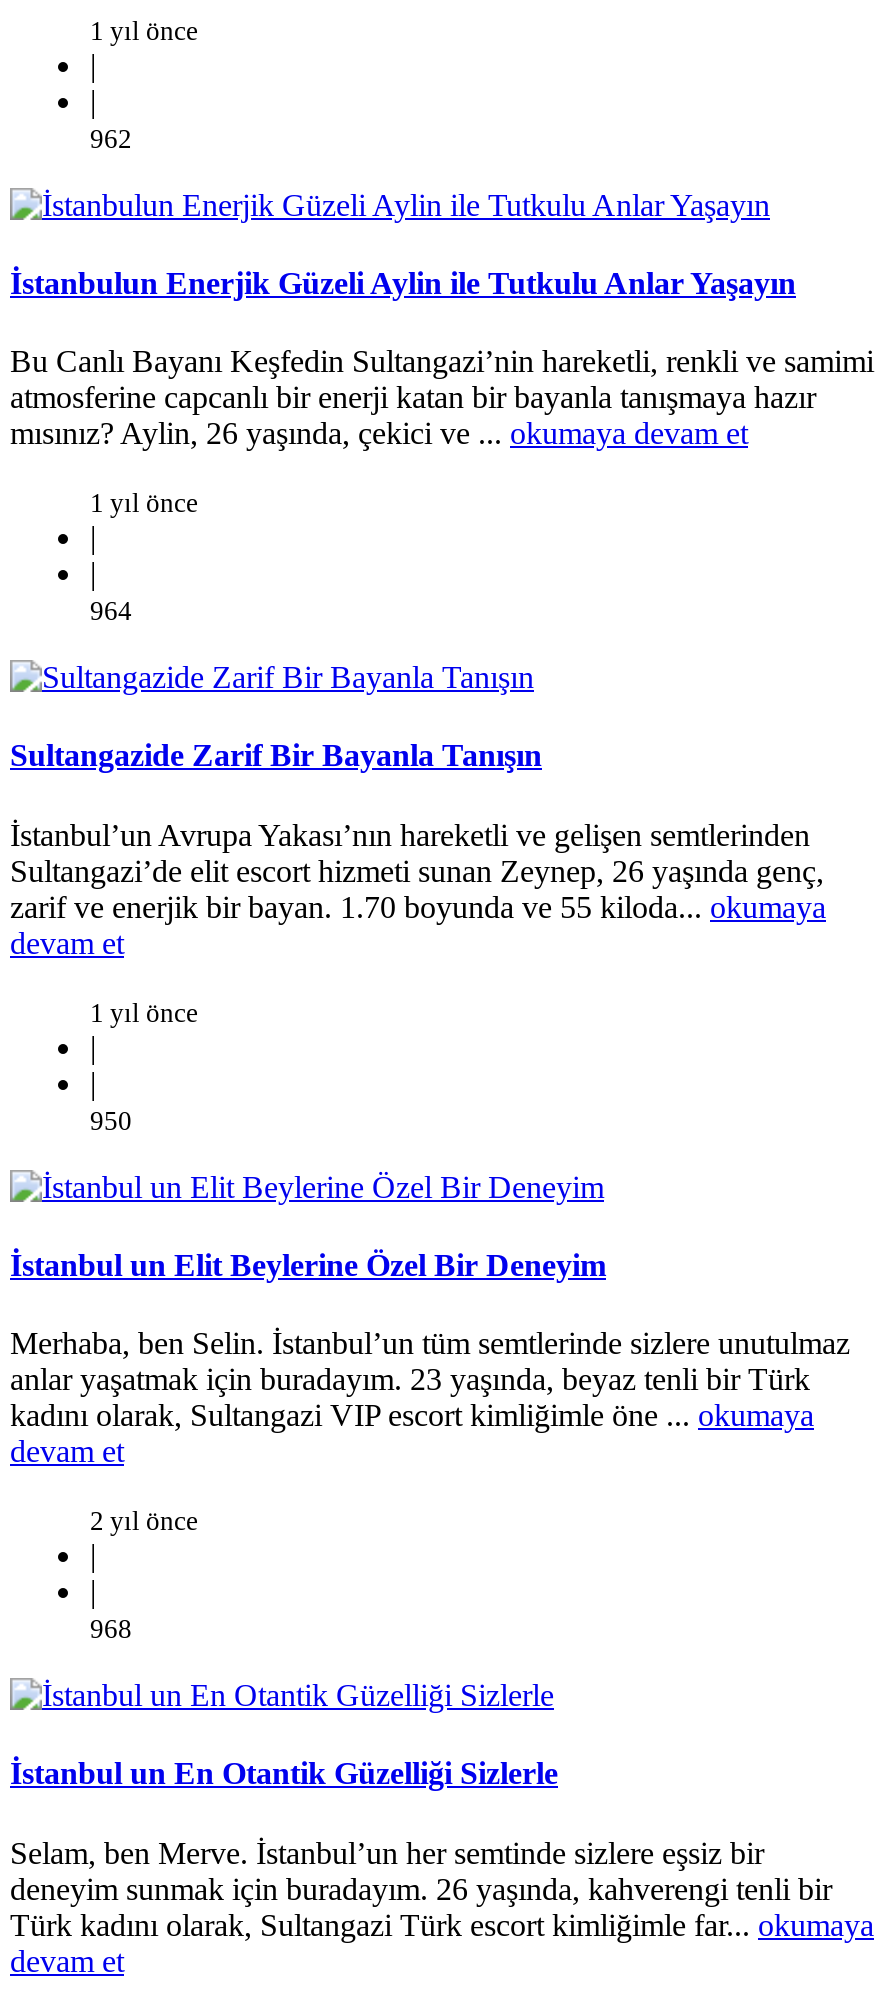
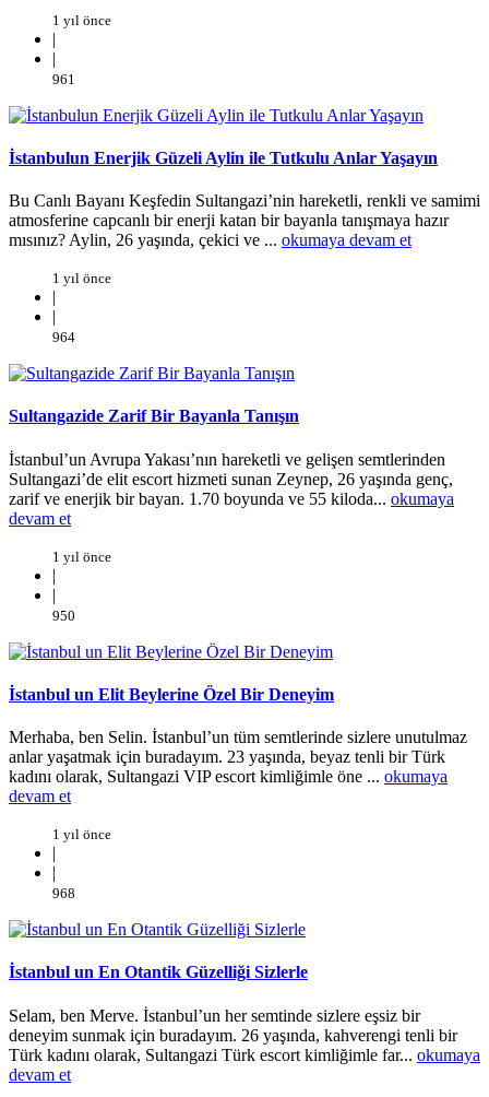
- 962
+ 961

- 2 yıl önce
+ 1 yıl önce
